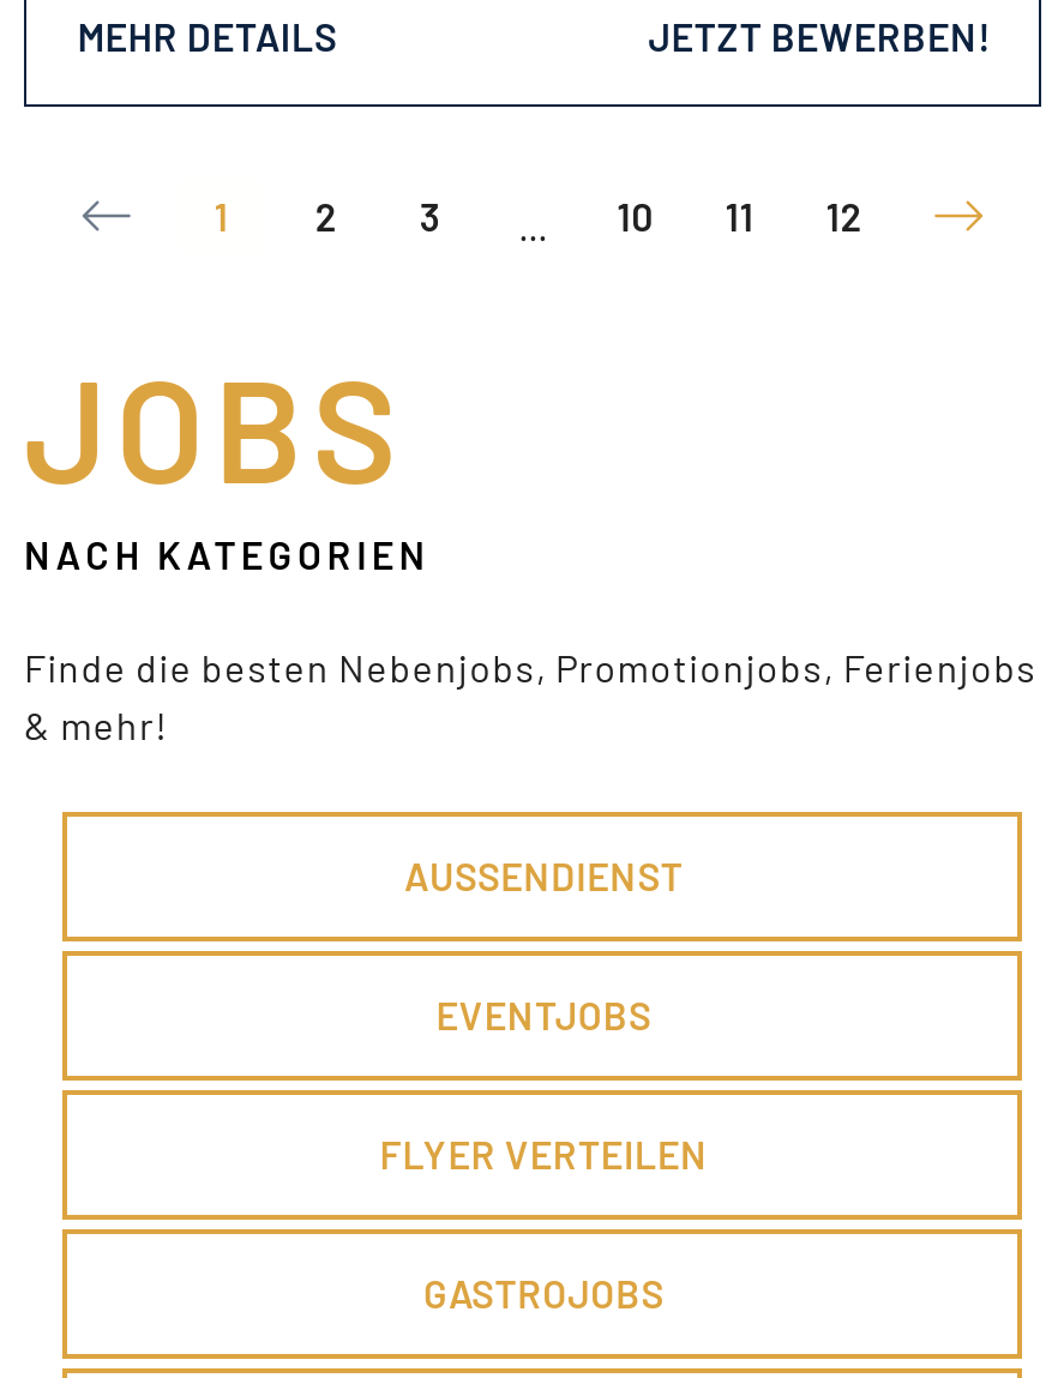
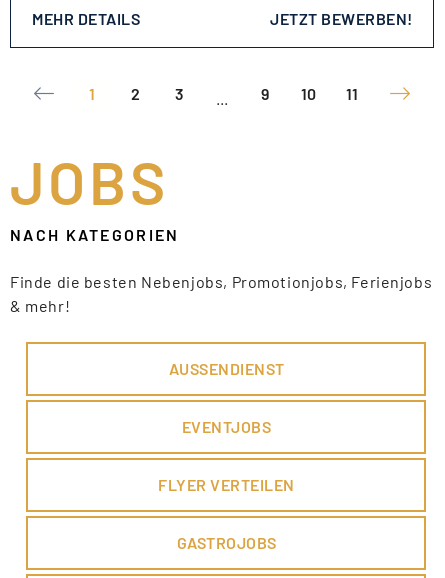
- 12

+ 9
